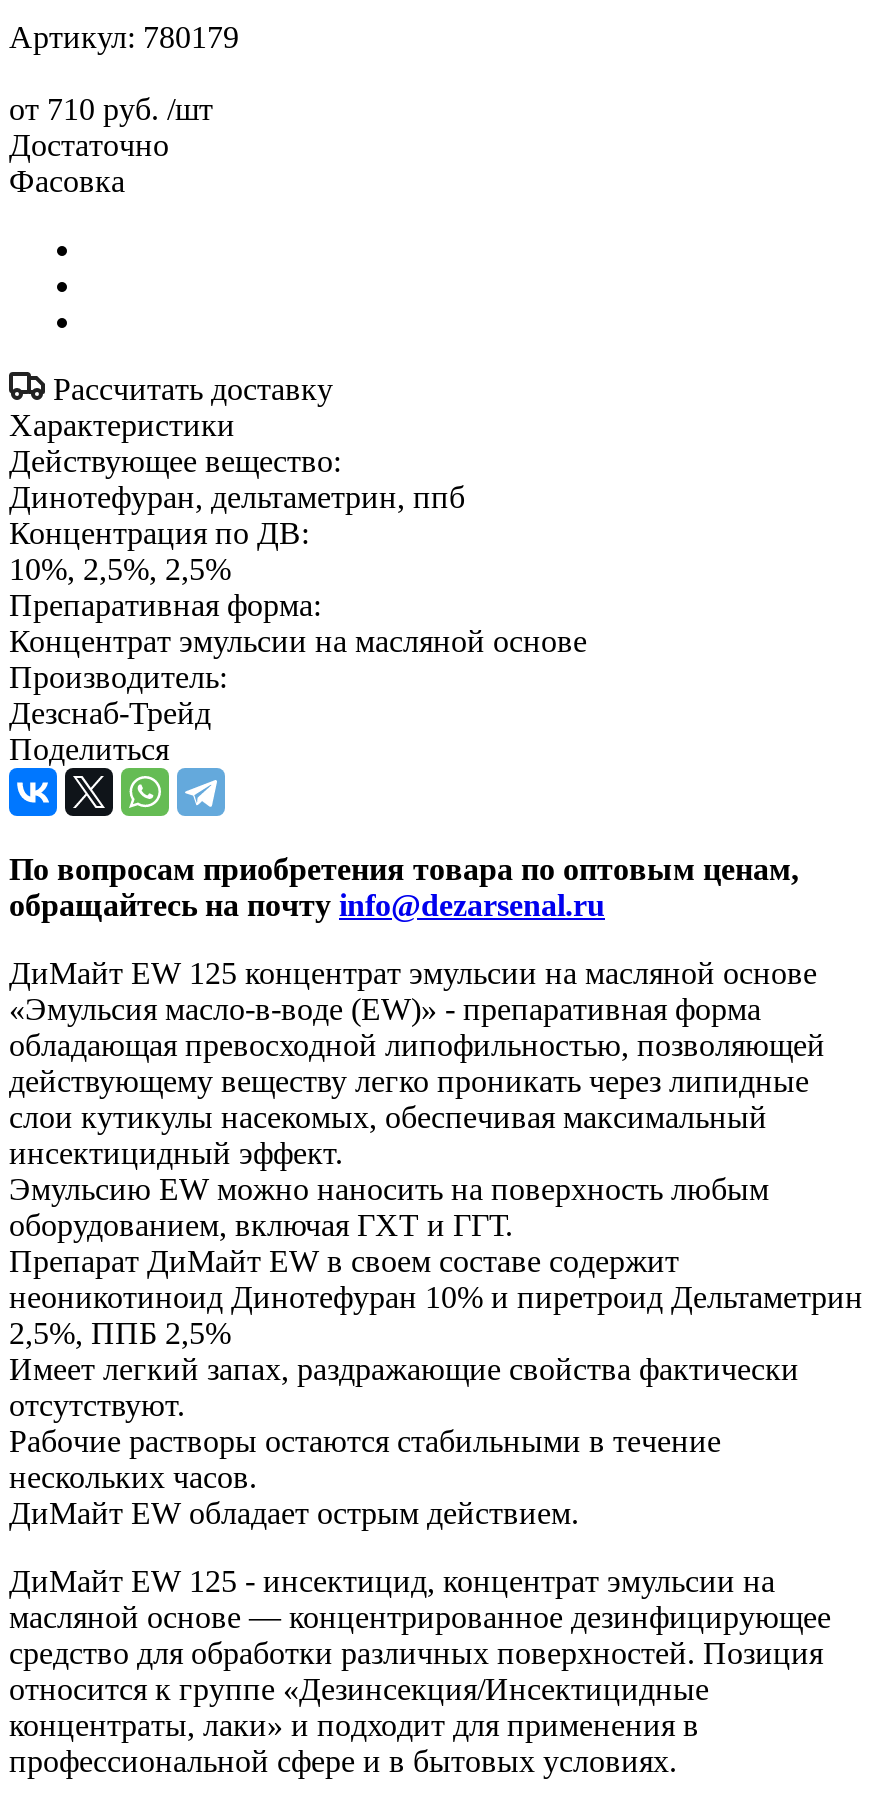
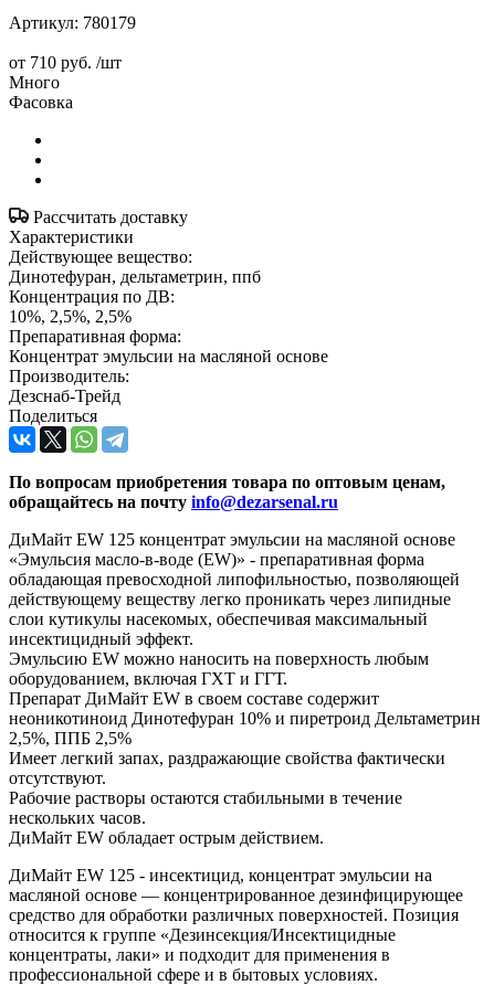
- Достаточно
+ Много
